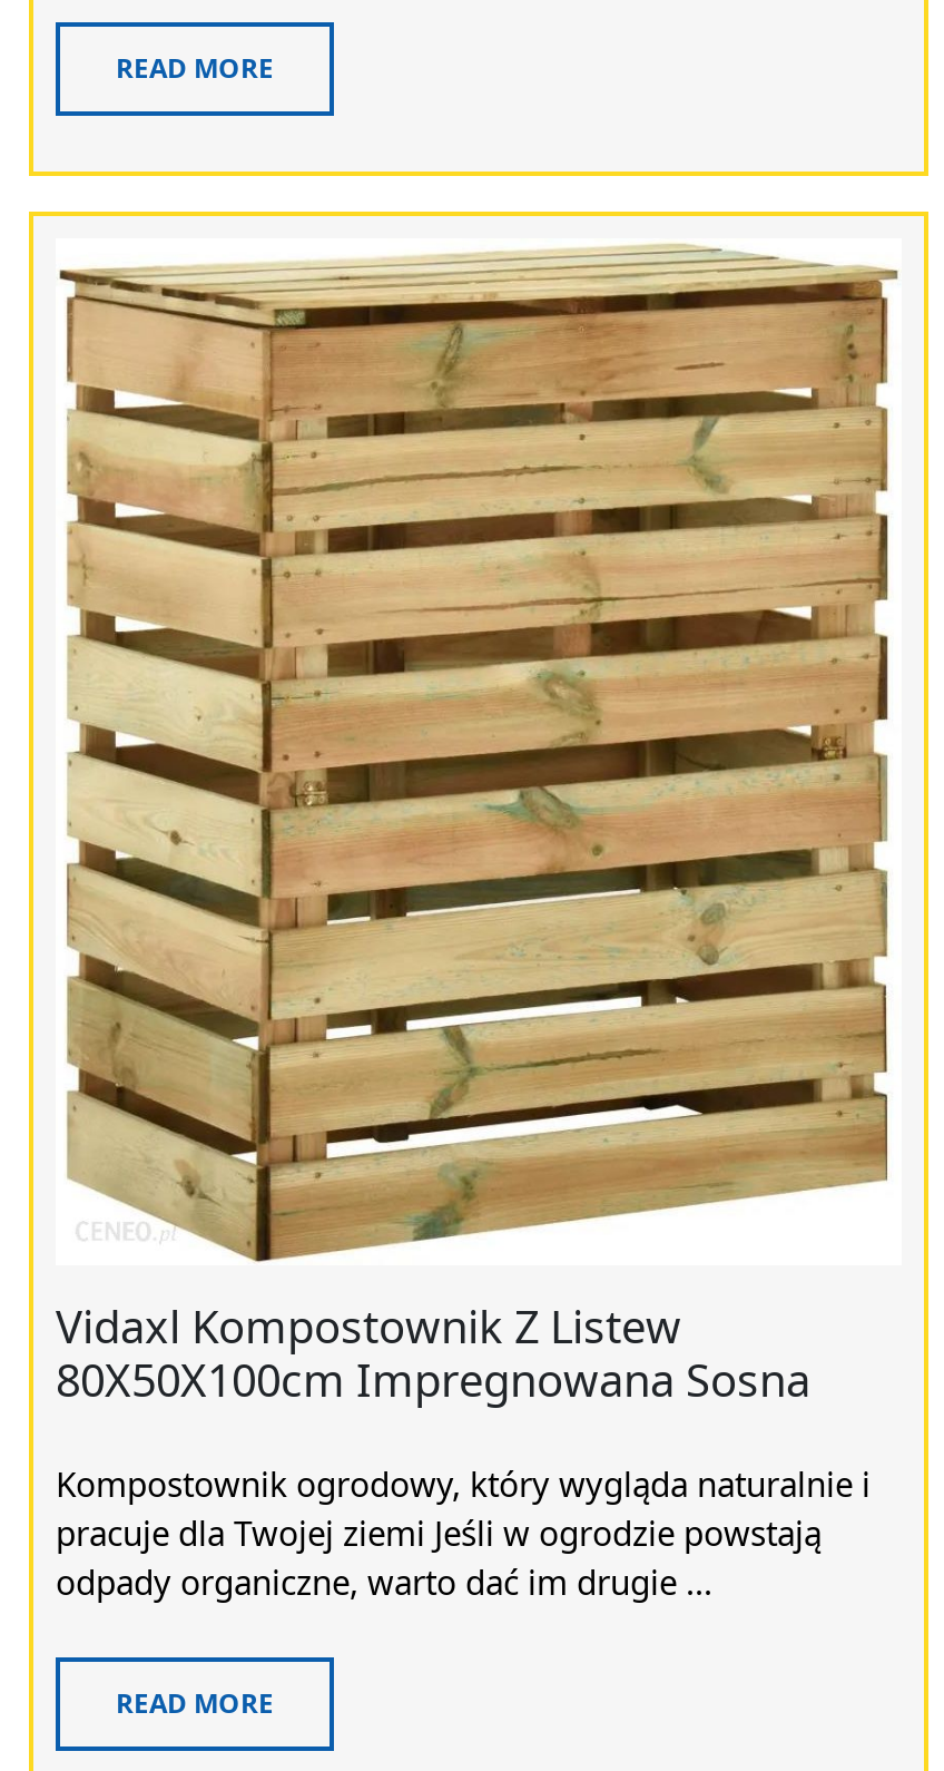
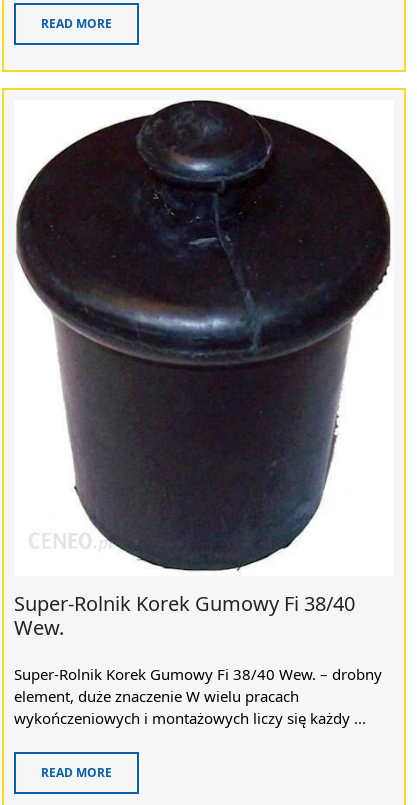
- [image]
- Vidaxl Kompostownik Z Listew
- 80X50X100cm Impregnowana Sosna
+ [image]
+ Super-Rolnik Korek Gumowy Fi 38/40
+ Wew.

- Kompostownik ogrodowy, który wygląda naturalnie i
- pracuje dla Twojej ziemi Jeśli w ogrodzie powstają
- odpady organiczne, warto dać im drugie ...
+ Super-Rolnik Korek Gumowy Fi 38/40 Wew. – drobny
+ element, duże znaczenie W wielu pracach
+ wykończeniowych i montażowych liczy się każdy ...
